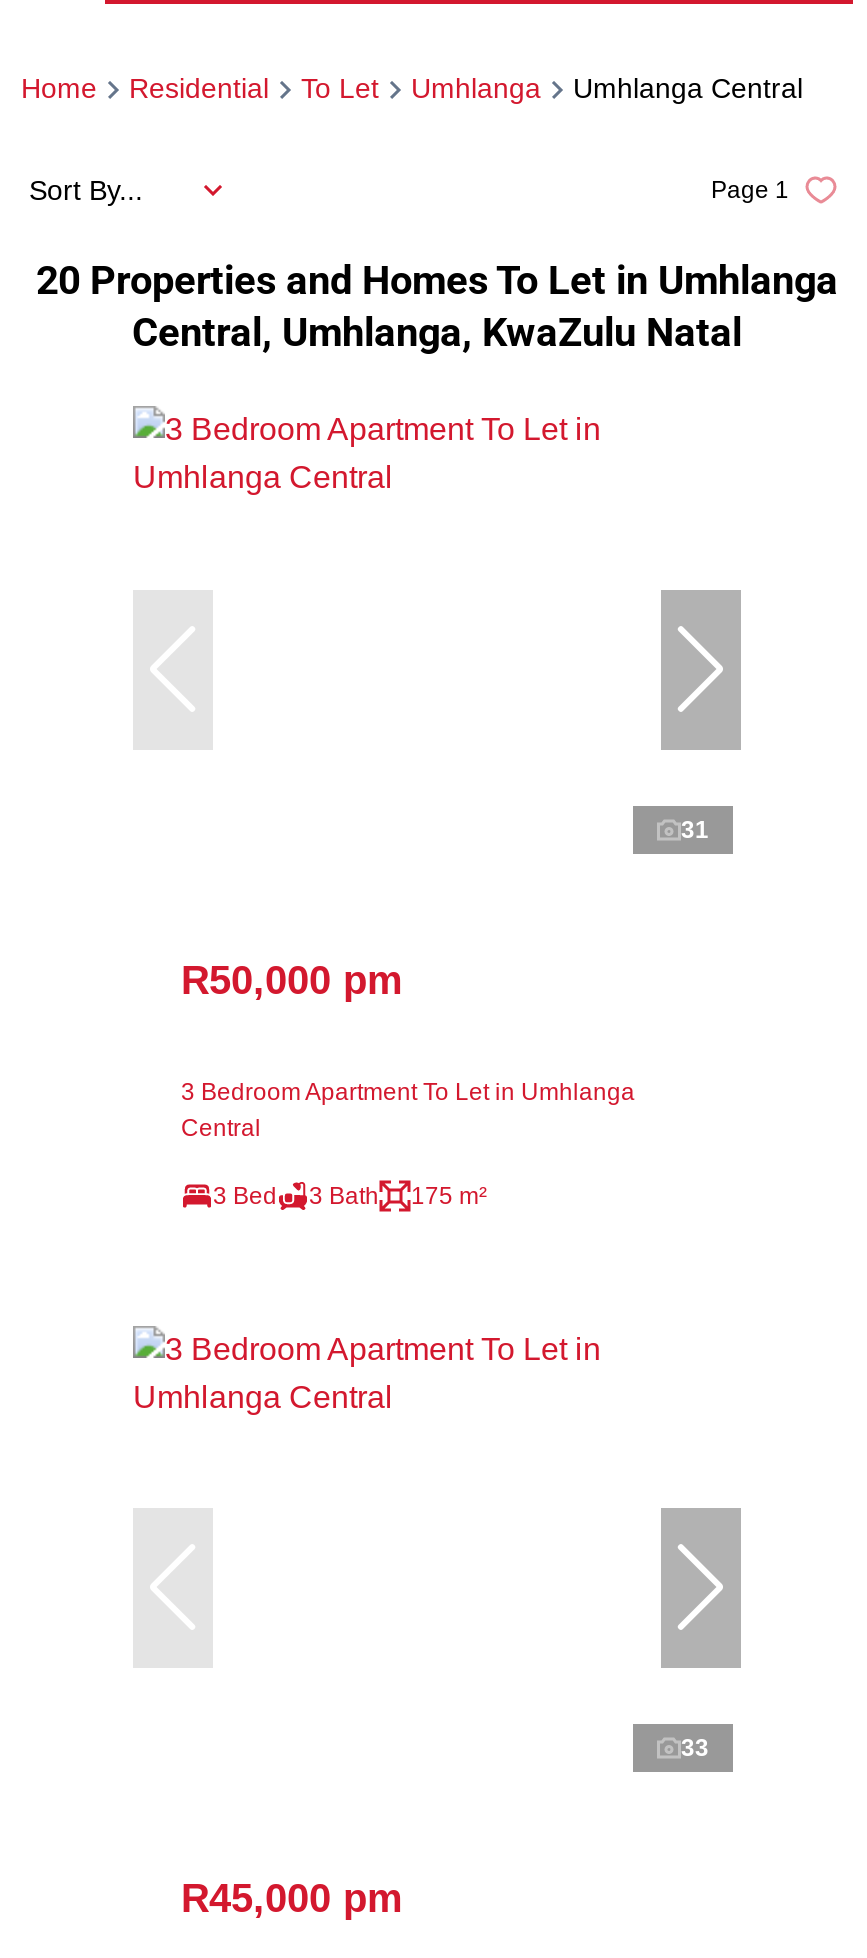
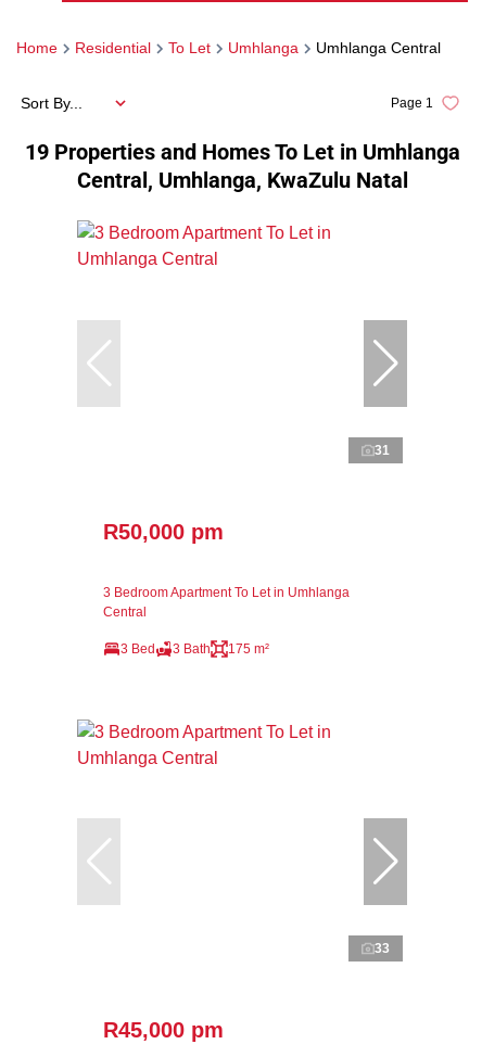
- 20 Properties and Homes To Let in Umhlanga
+ 19 Properties and Homes To Let in Umhlanga
